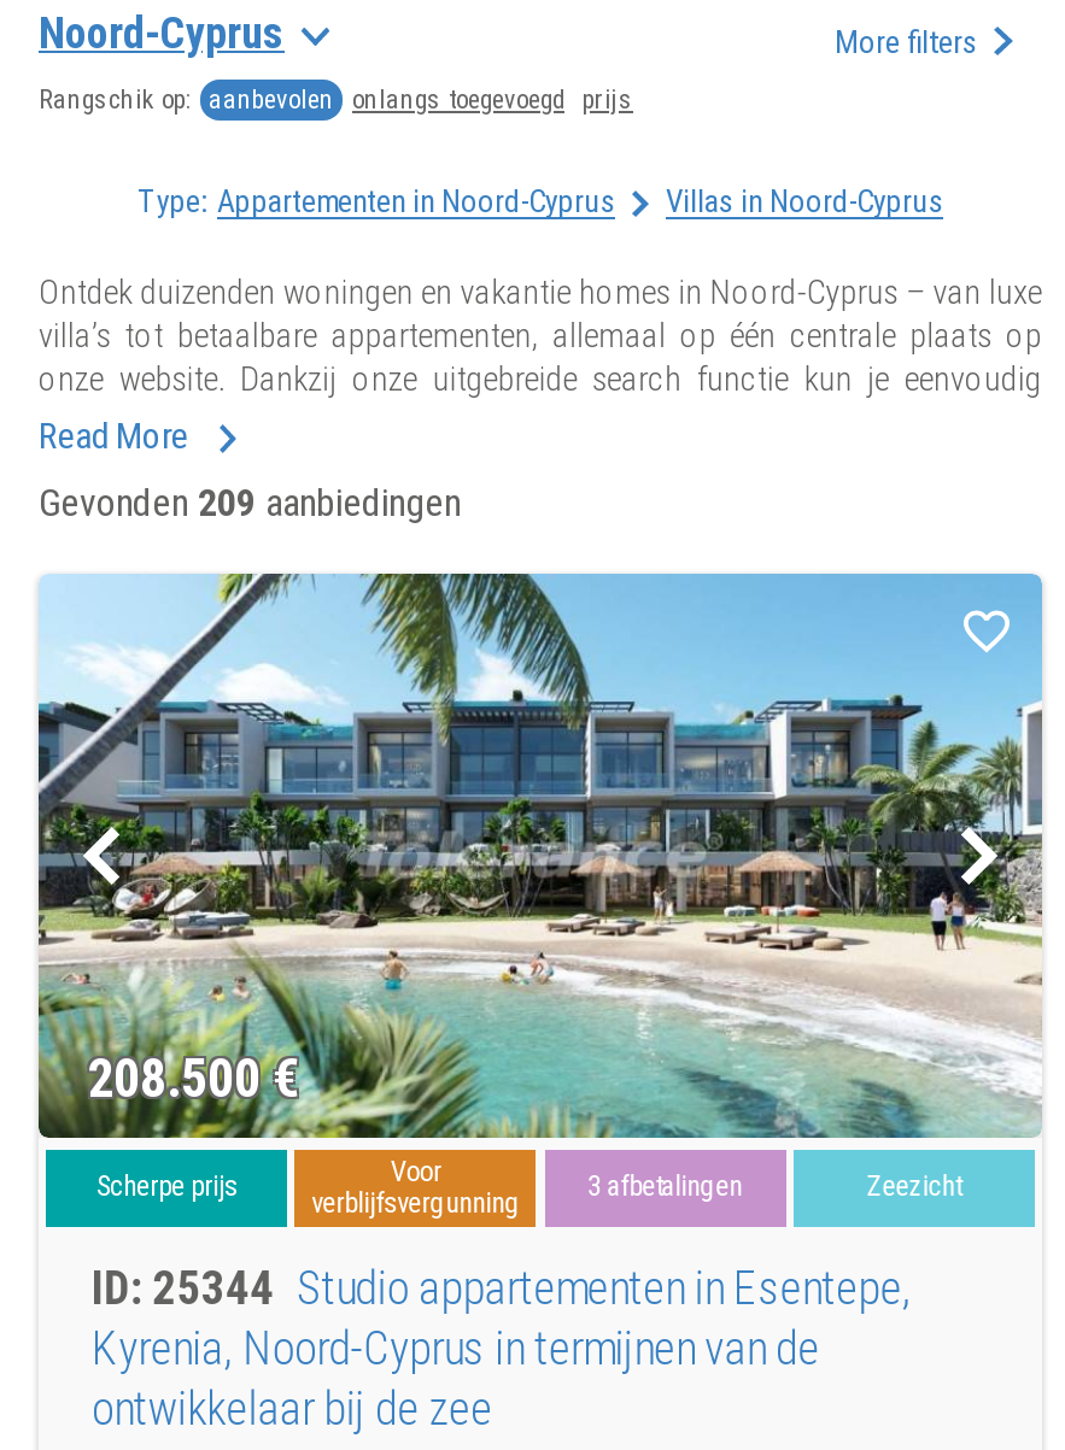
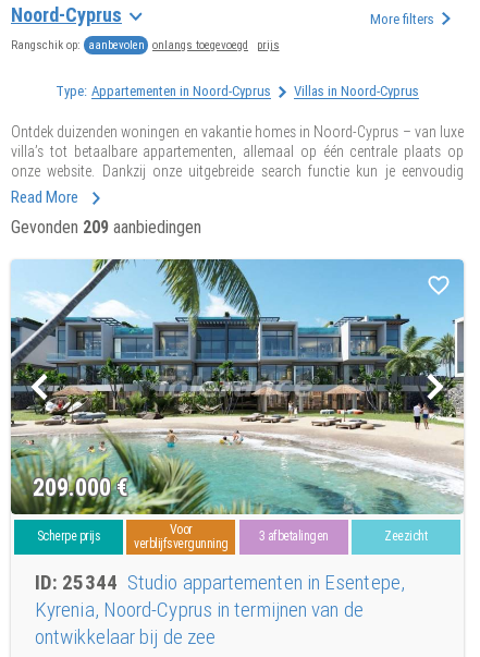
- 208.500€
+ 209.000€
